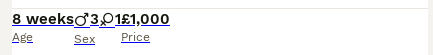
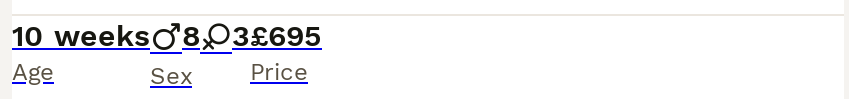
- 8 weeks
+ 10 weeks

- 1

- £1,000
+ £695

+ 8
